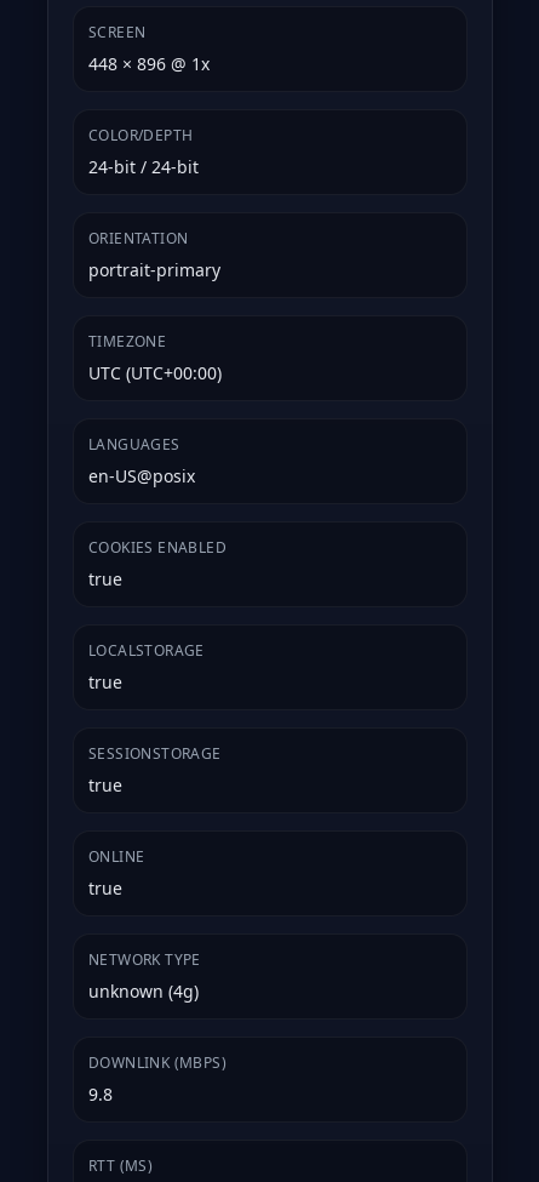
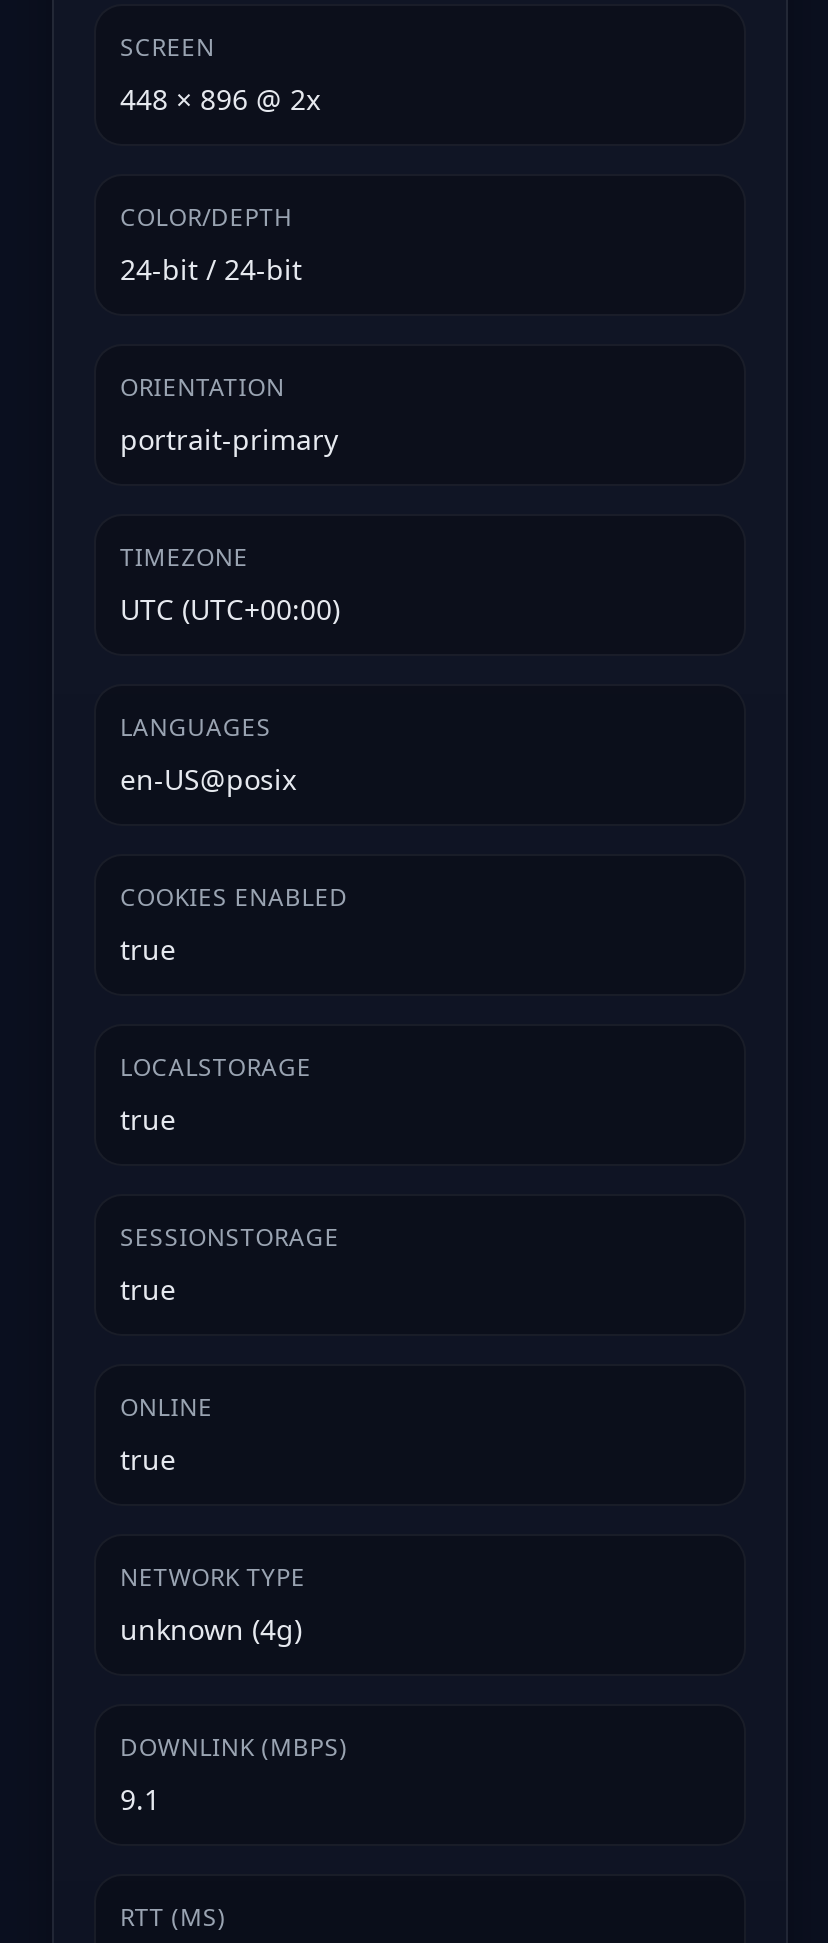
- 448 × 896 @ 1x
+ 448 × 896 @ 2x

- 9.8
+ 9.1
